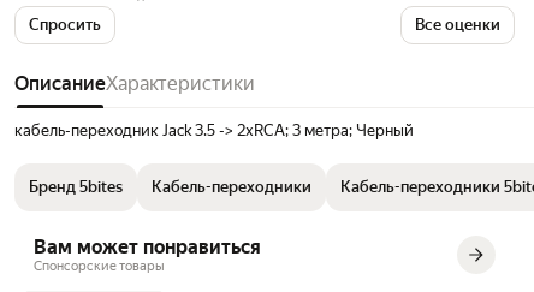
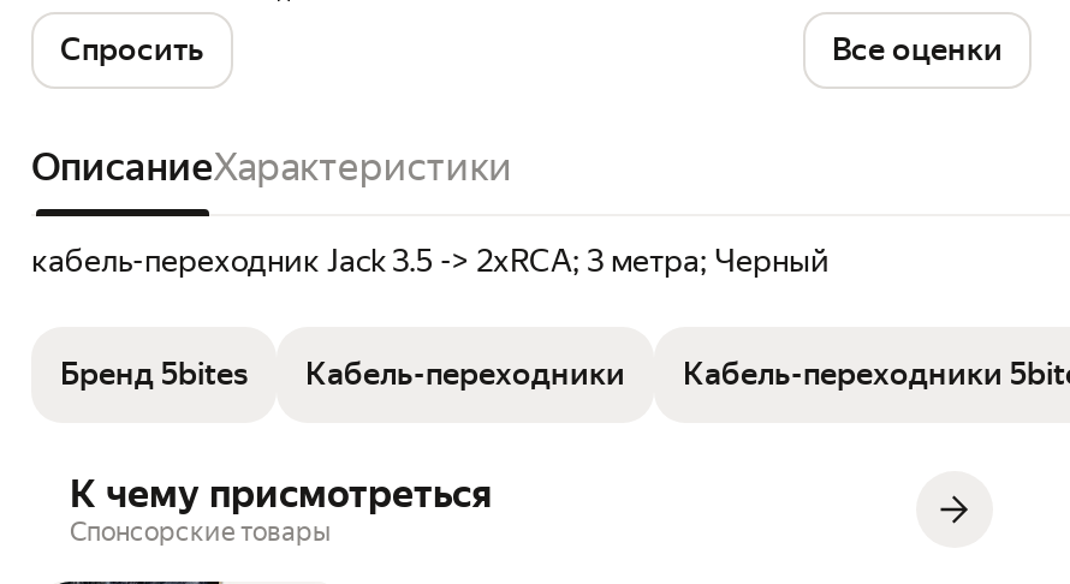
- Вам может понравиться
+ К чему присмотреться
